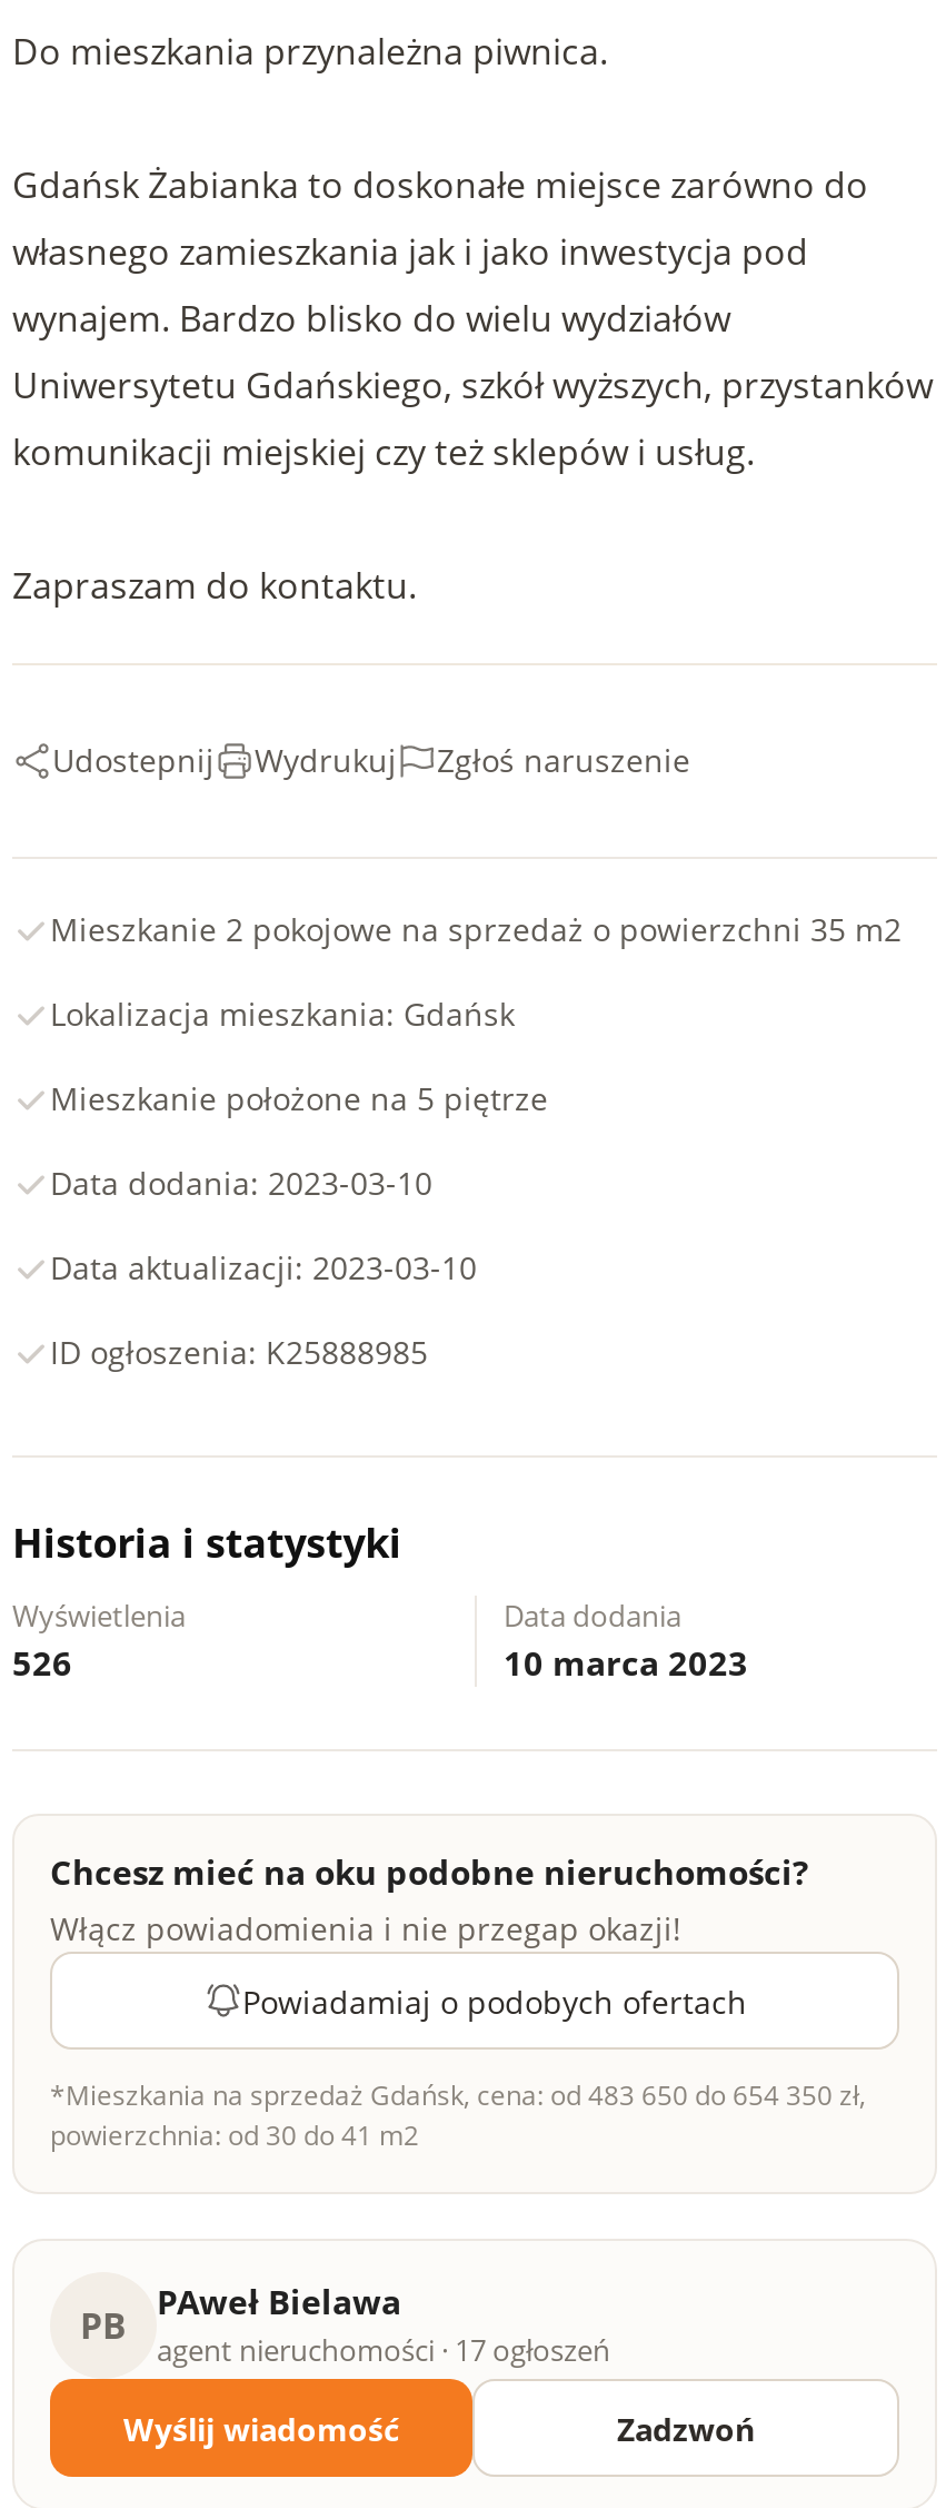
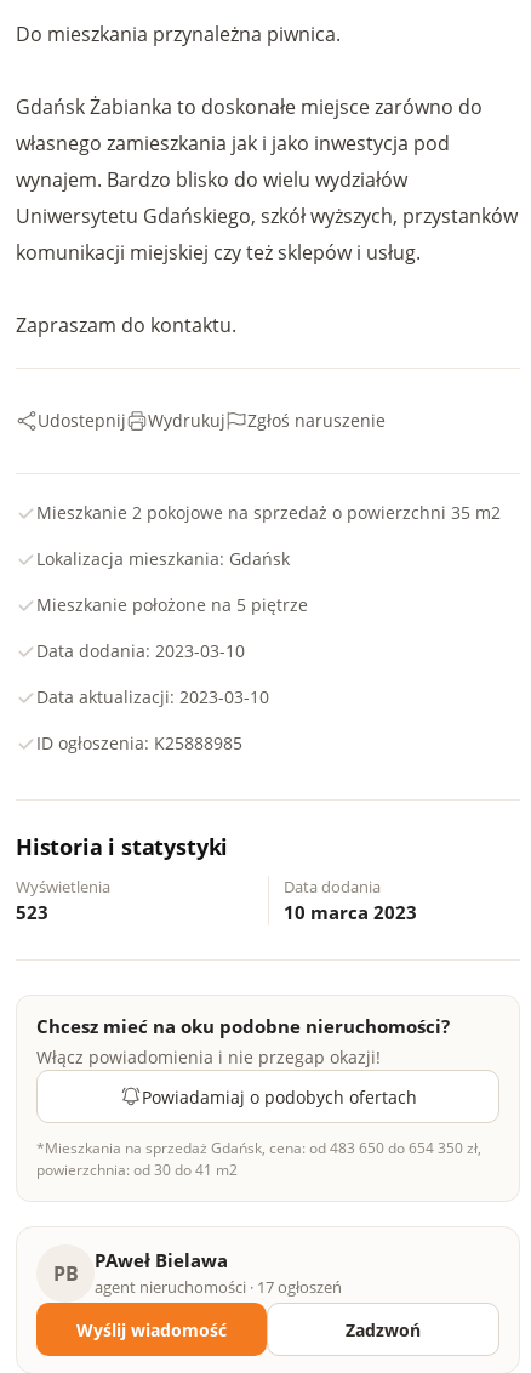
- 526
+ 523
